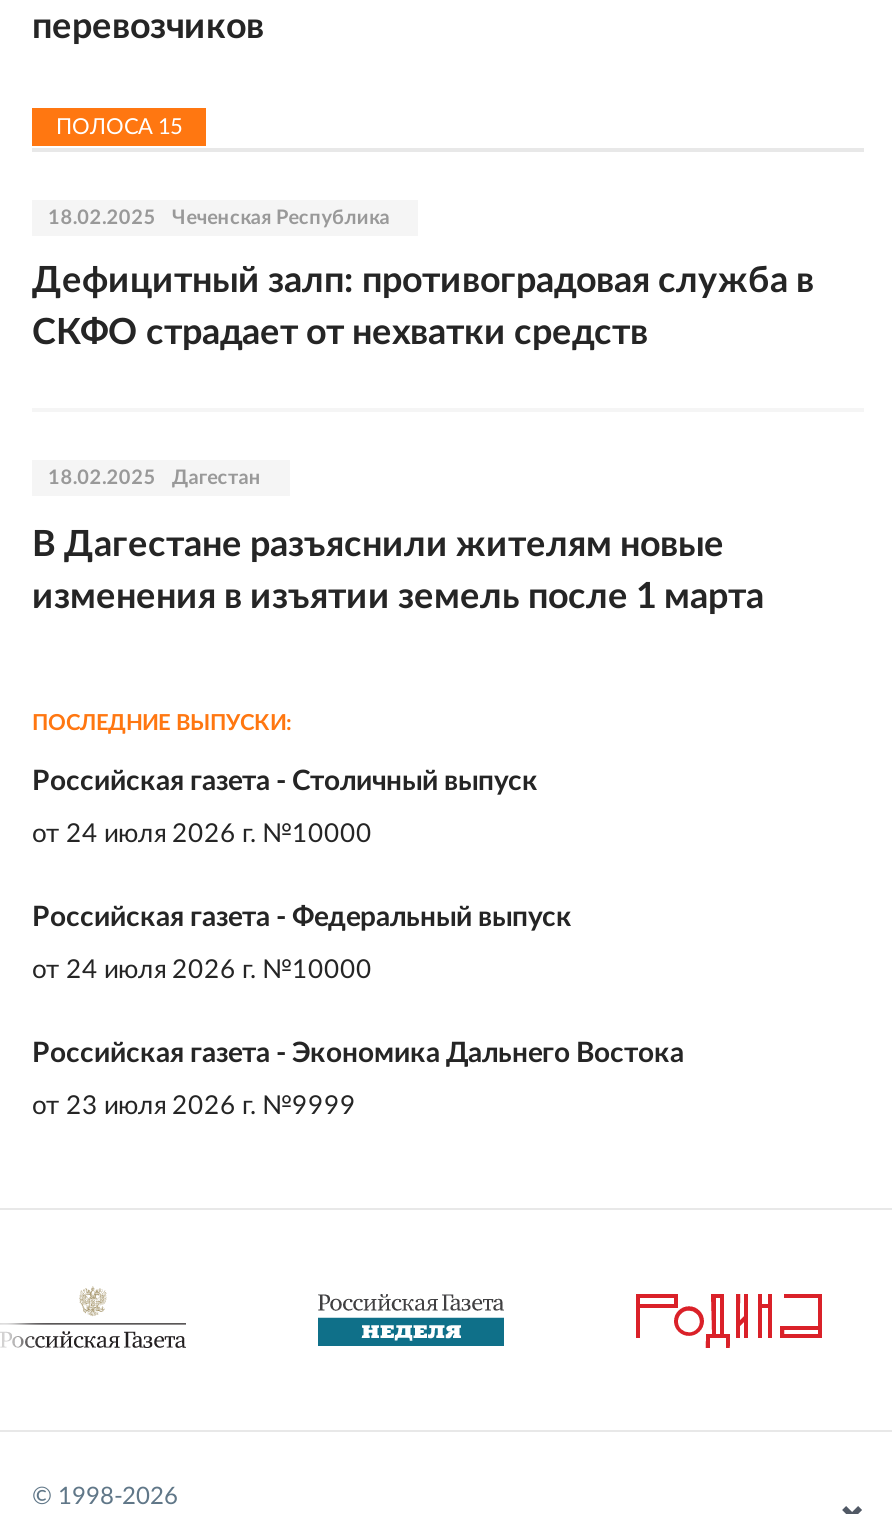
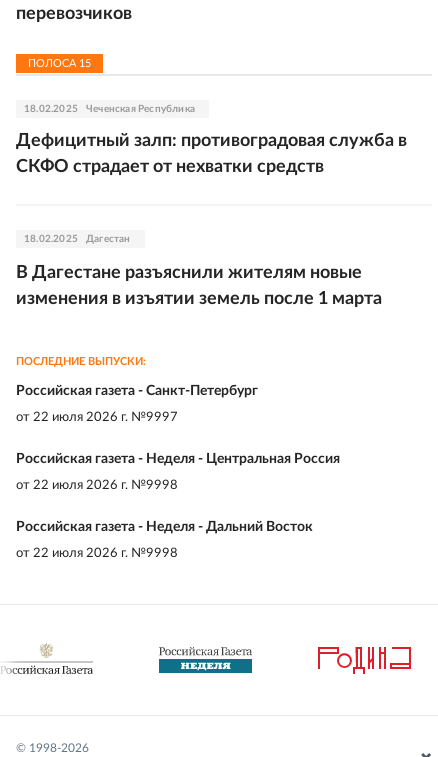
- Российская газета - Столичный выпуск
+ Российская газета - Санкт-Петербург

- от 24 июля 2026 г. №10000
+ от 22 июля 2026 г. №9997

- Российская газета - Федеральный выпуск
+ Российская газета - Неделя - Центральная Россия

- от 24 июля 2026 г. №10000
+ от 22 июля 2026 г. №9998

- Российская газета - Экономика Дальнего Востока
+ Российская газета - Неделя - Дальний Восток

- от 23 июля 2026 г. №9999
+ от 22 июля 2026 г. №9998
